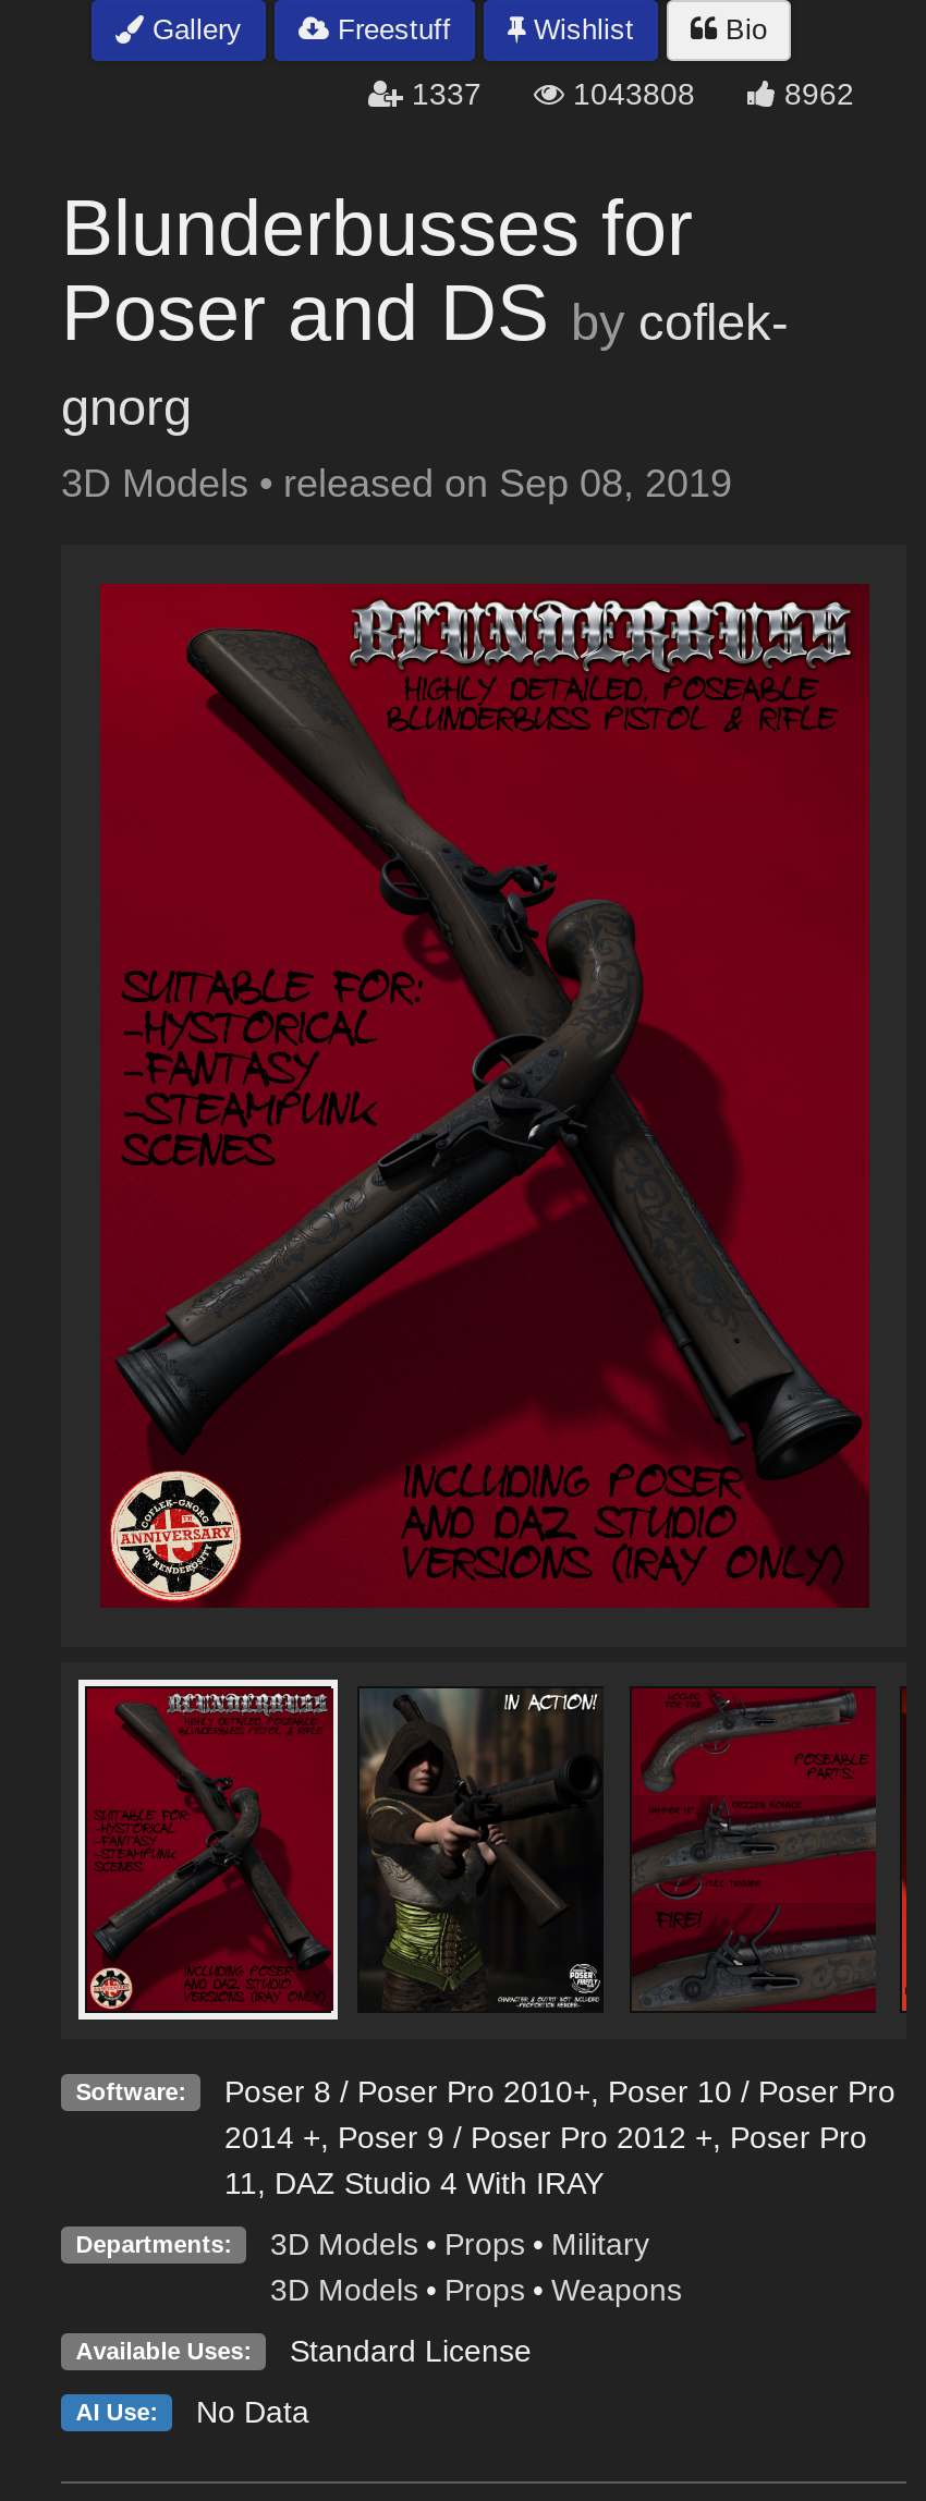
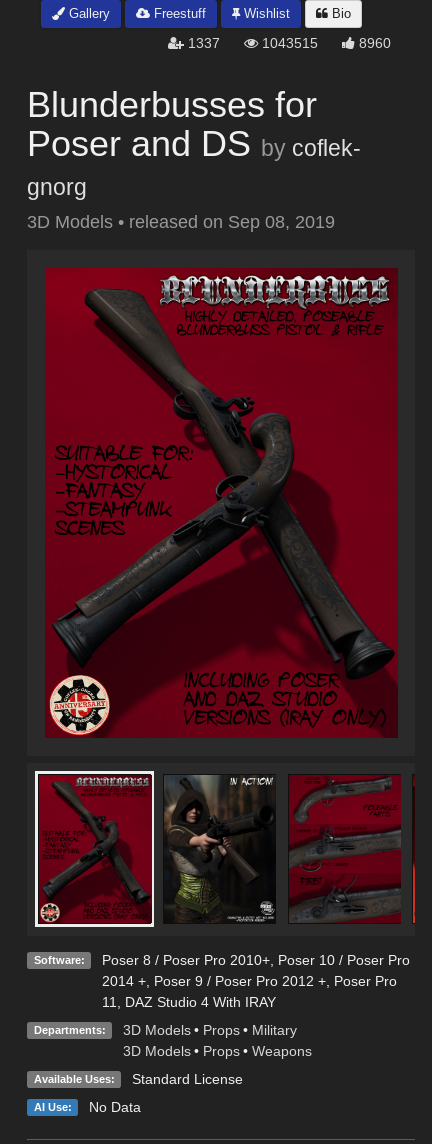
- 1043808
+ 1043515

- 8962
+ 8960
